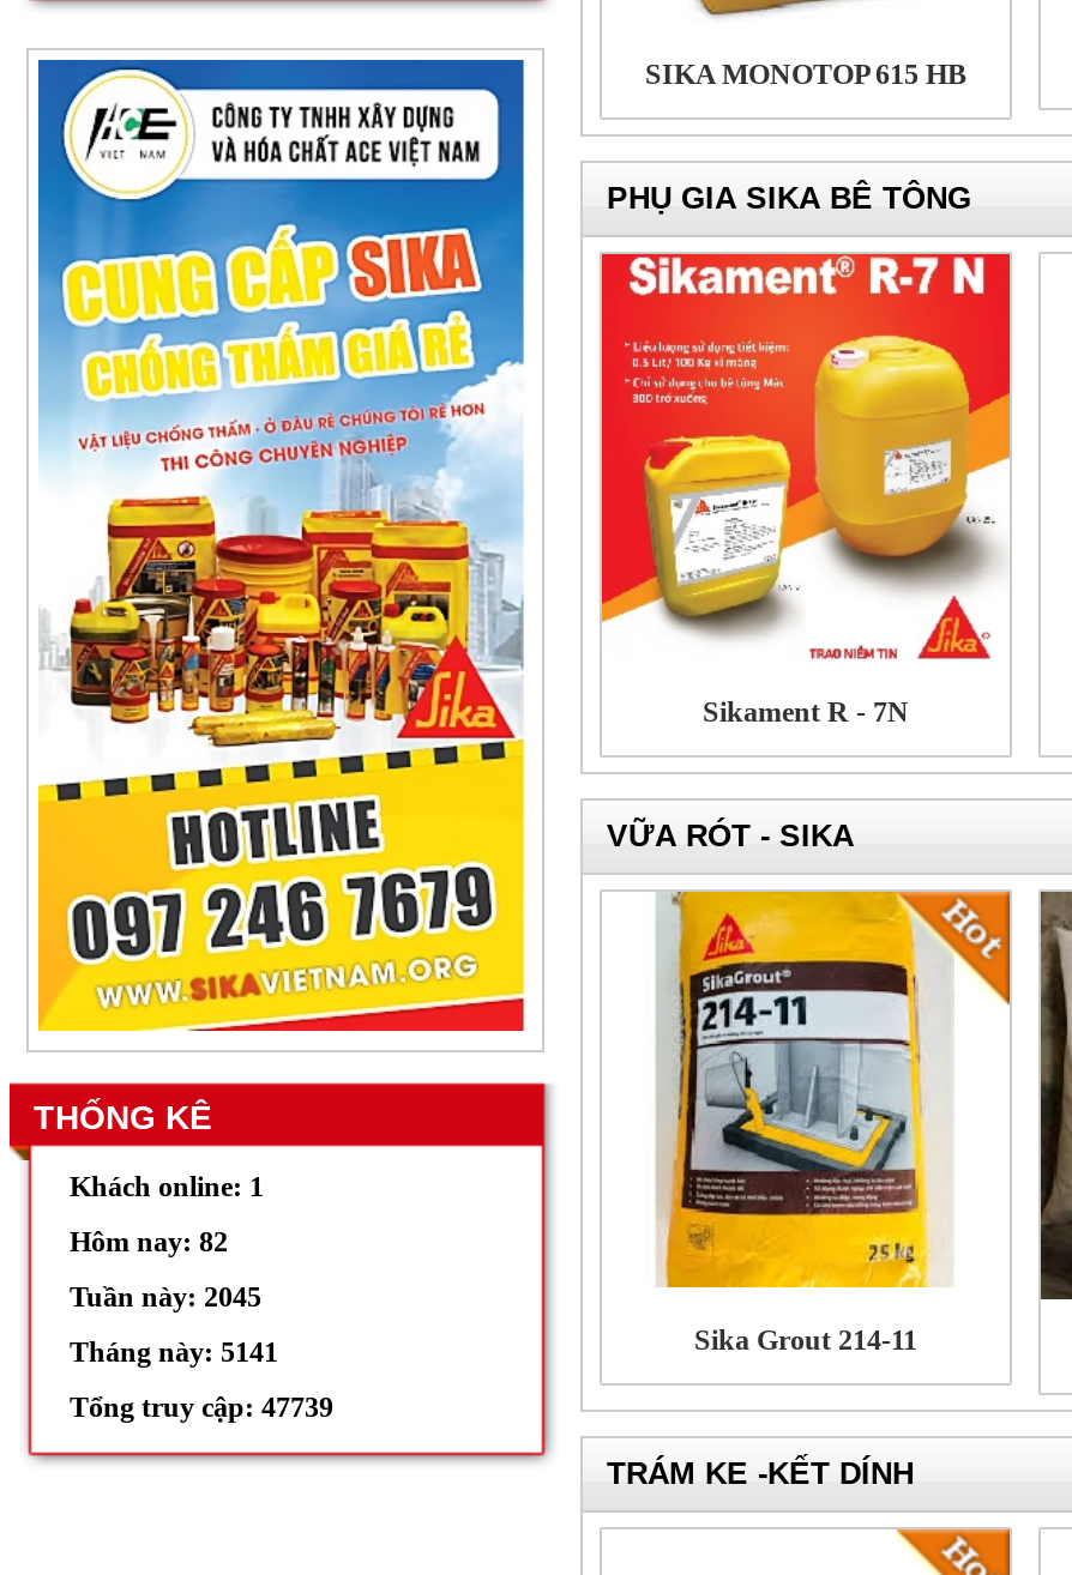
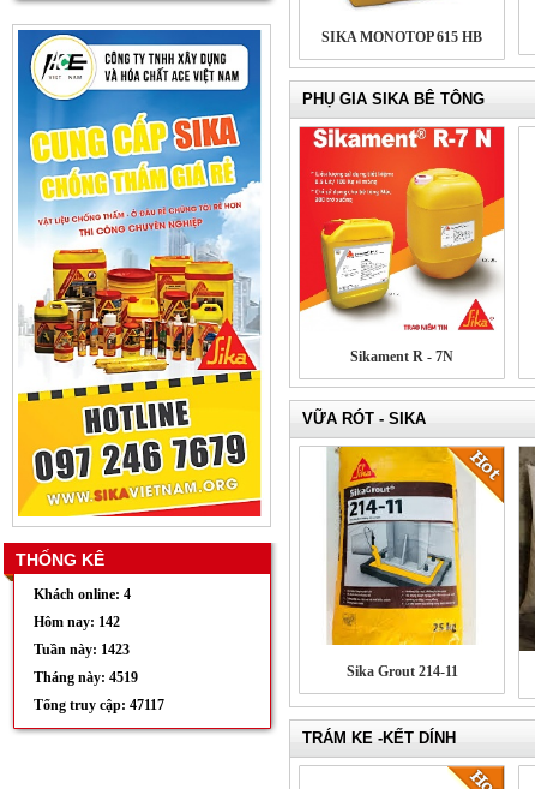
- Khách online: 1
+ Khách online: 4

- Hôm nay: 82
+ Hôm nay: 142

- Tuần này: 2045
+ Tuần này: 1423

- Tháng này: 5141
+ Tháng này: 4519

- Tổng truy cập: 47739
+ Tổng truy cập: 47117
